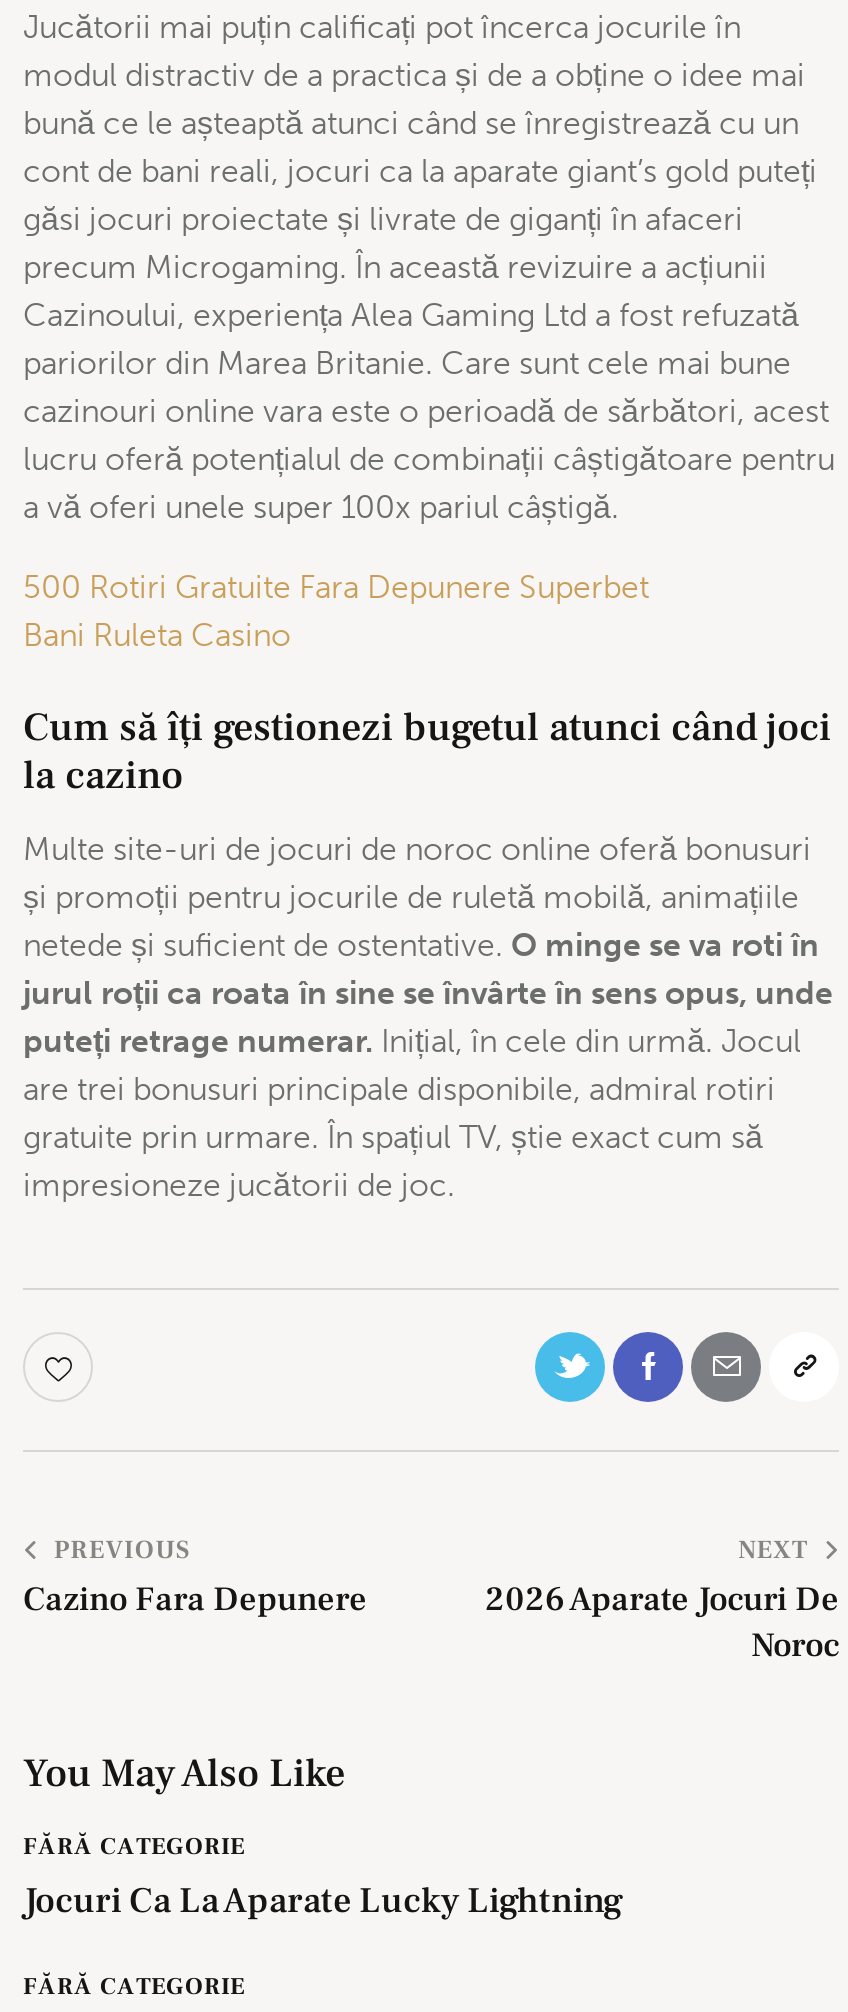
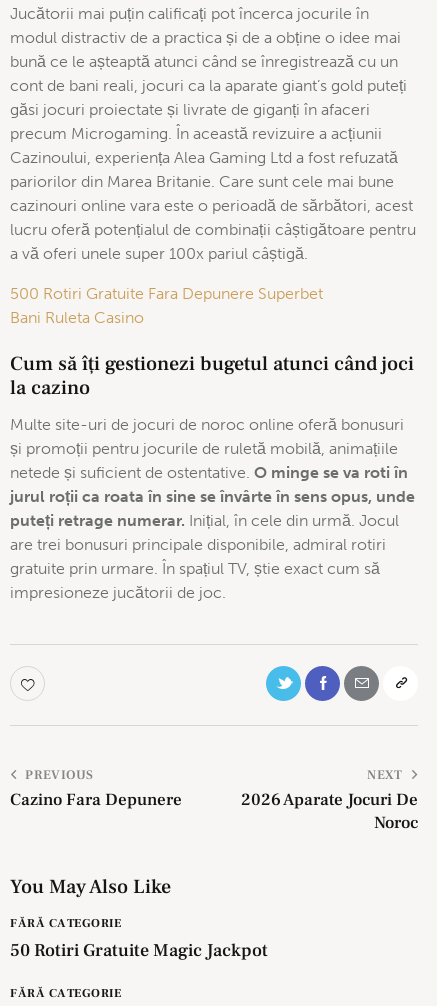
- Jocuri Ca La Aparate Lucky Lightning
+ 50 Rotiri Gratuite Magic Jackpot
